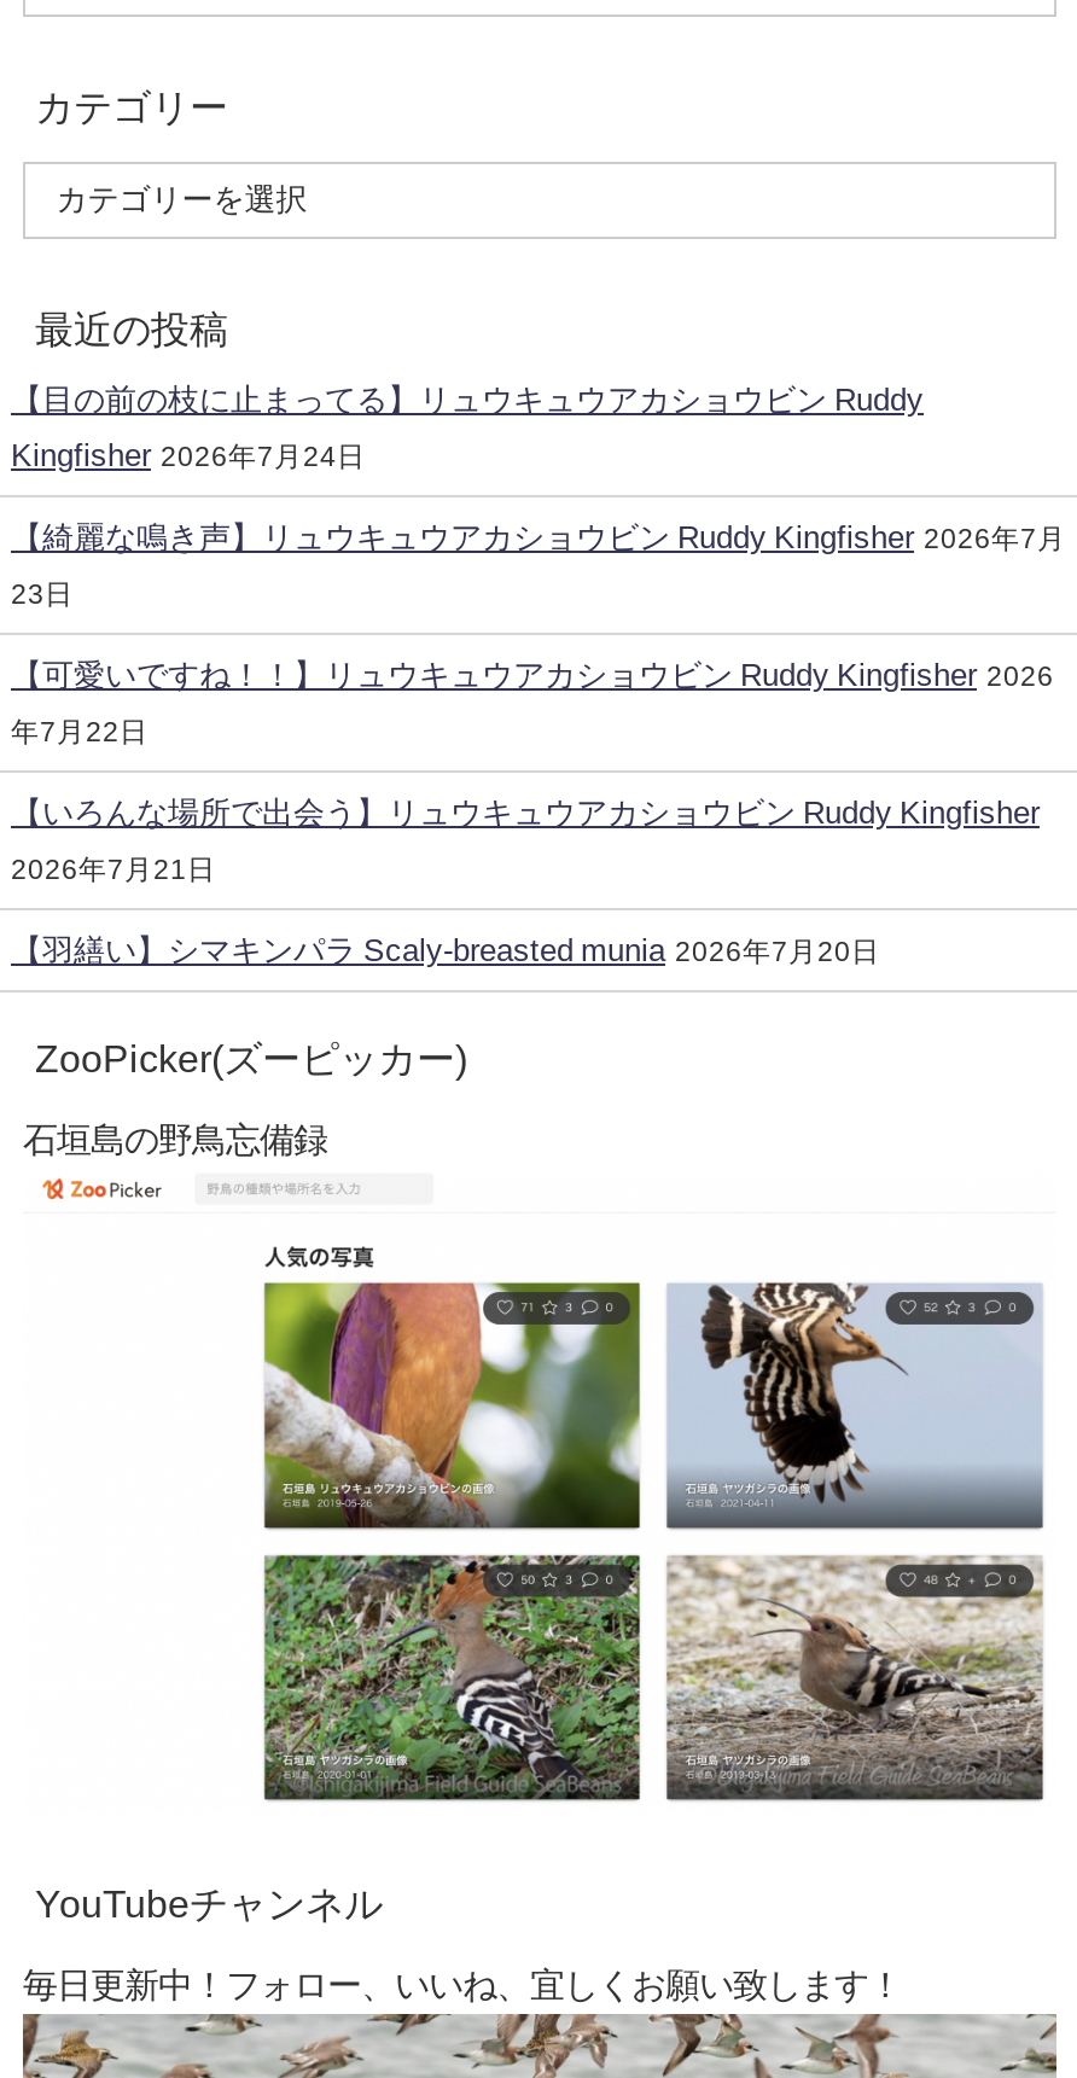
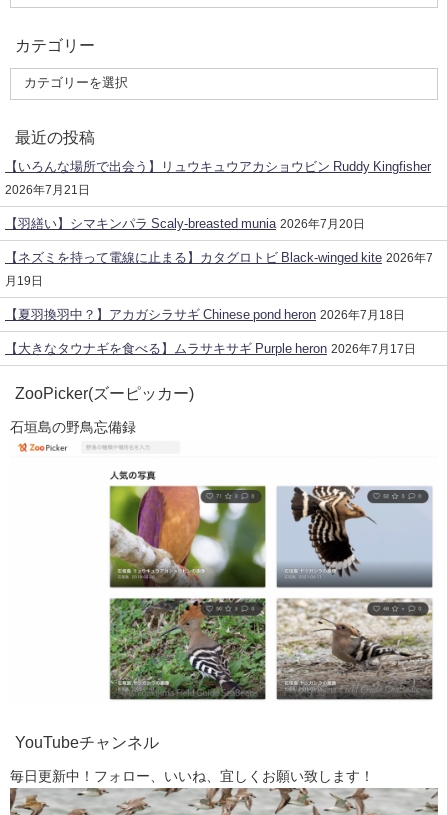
- 【目の前の枝に止まってる】リュウキュウアカショウビン Ruddy
- Kingfisher 2026年7月24日
- 【綺麗な鳴き声】リュウキュウアカショウビン Ruddy Kingfisher 2026年7月
- 23日
- 【可愛いですね！！】リュウキュウアカショウビン Ruddy Kingfisher 2026
- 年7月22日

moved up: 【いろんな場所で出会う】リュウキュウアカショウビン Ruddy Kingfisher | 2026年7月21日 | 【羽繕い】シマキンパラ Scaly-breasted munia 2026年7月20日

+ 【ネズミを持って電線に止まる】カタグロトビ Black-winged kite 2026年7
+ 月19日
+ 【夏羽換羽中？】アカガシラサギ Chinese pond heron 2026年7月18日
+ 【大きなタウナギを食べる】ムラサキサギ Purple heron 2026年7月17日
